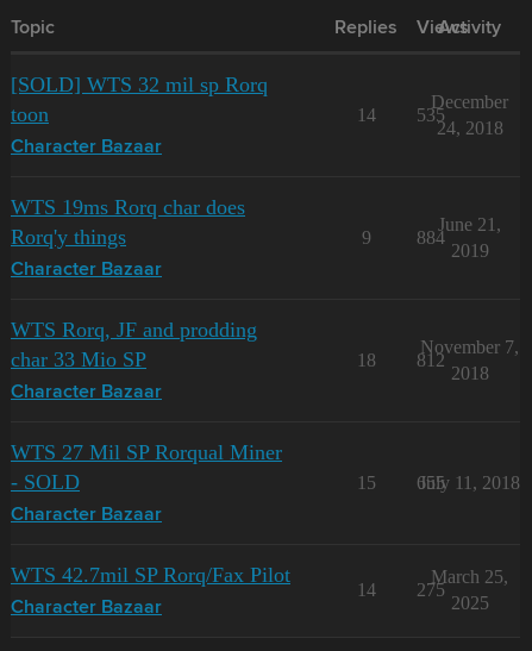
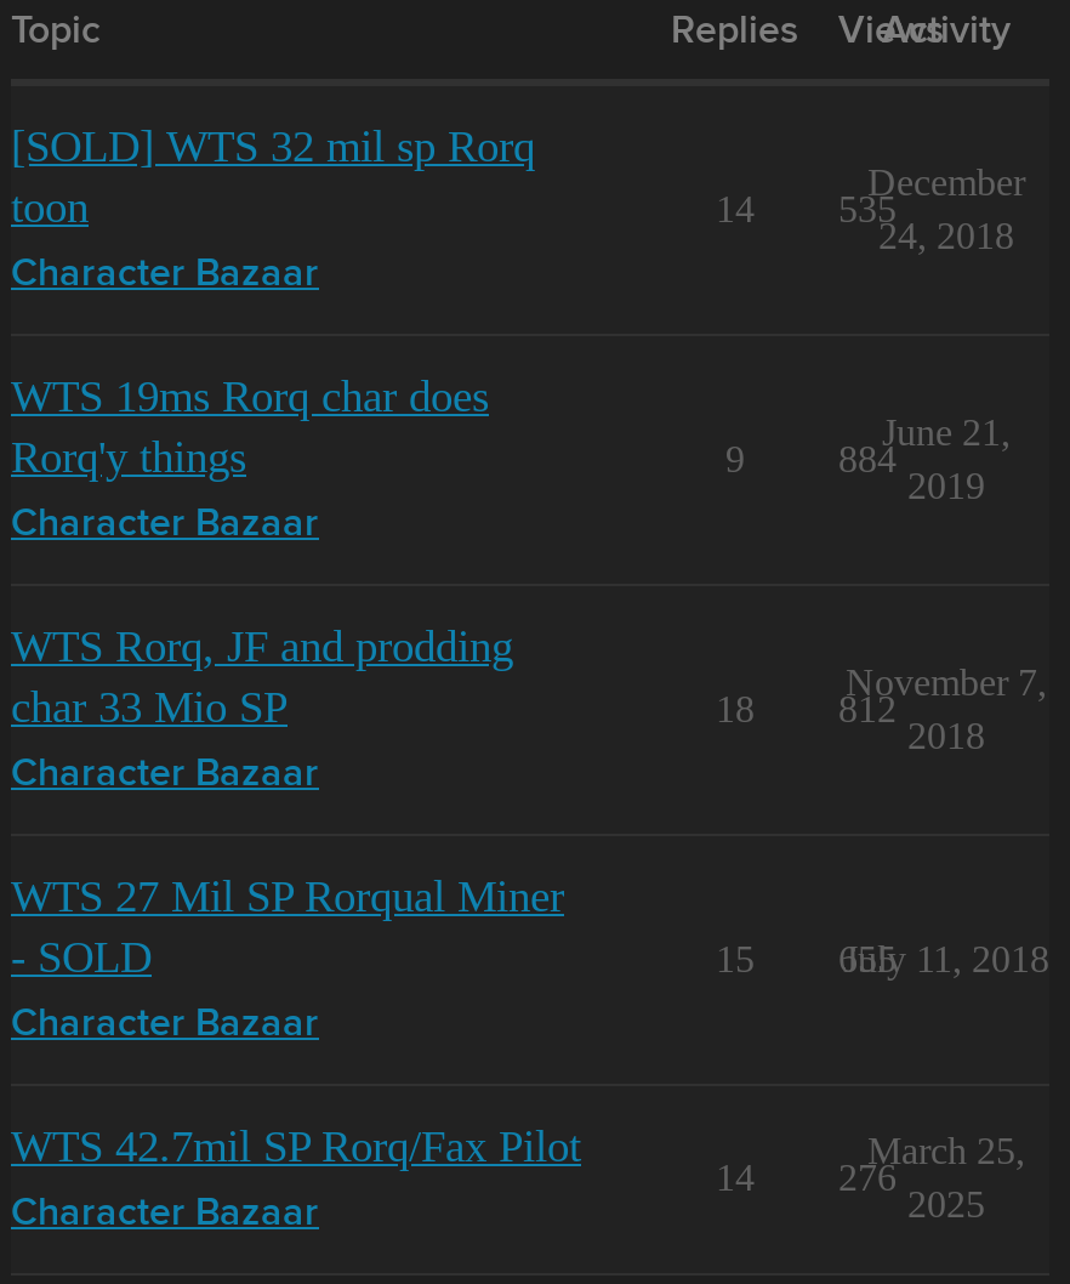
- 275
+ 276
